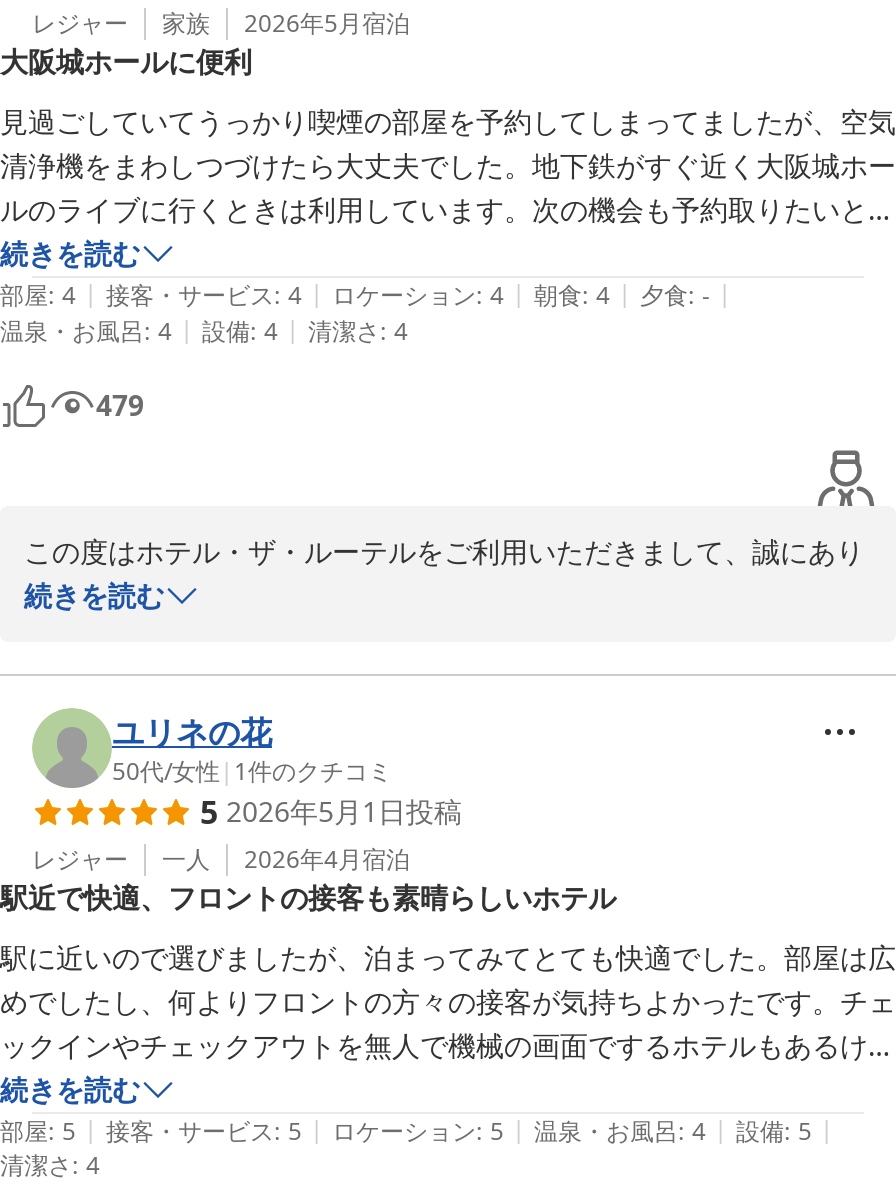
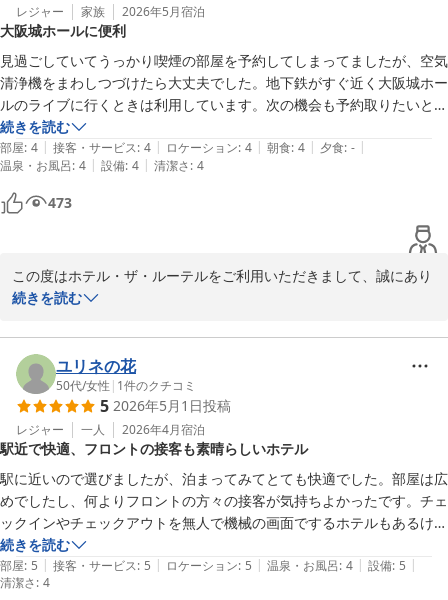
- 479
+ 473
